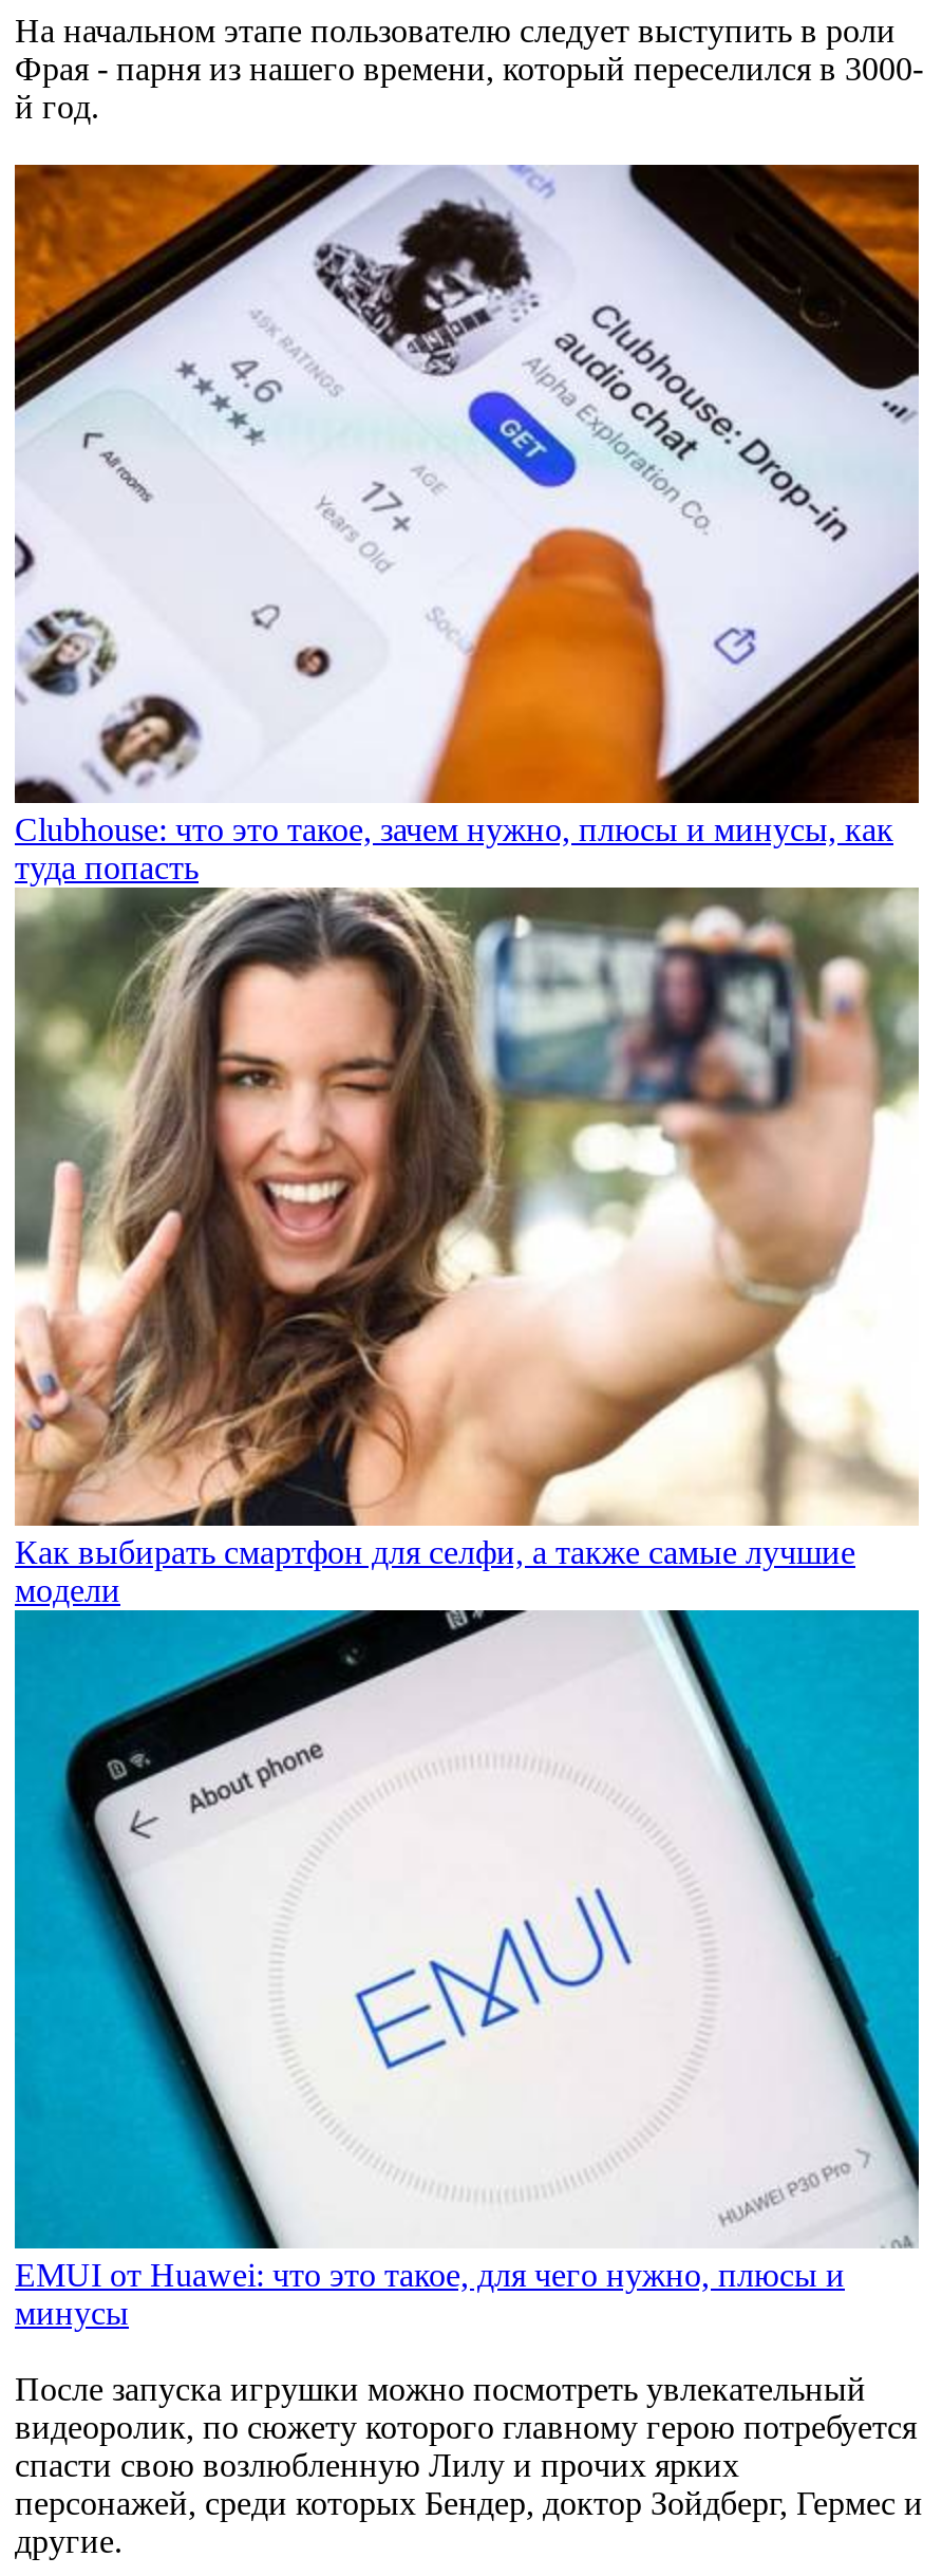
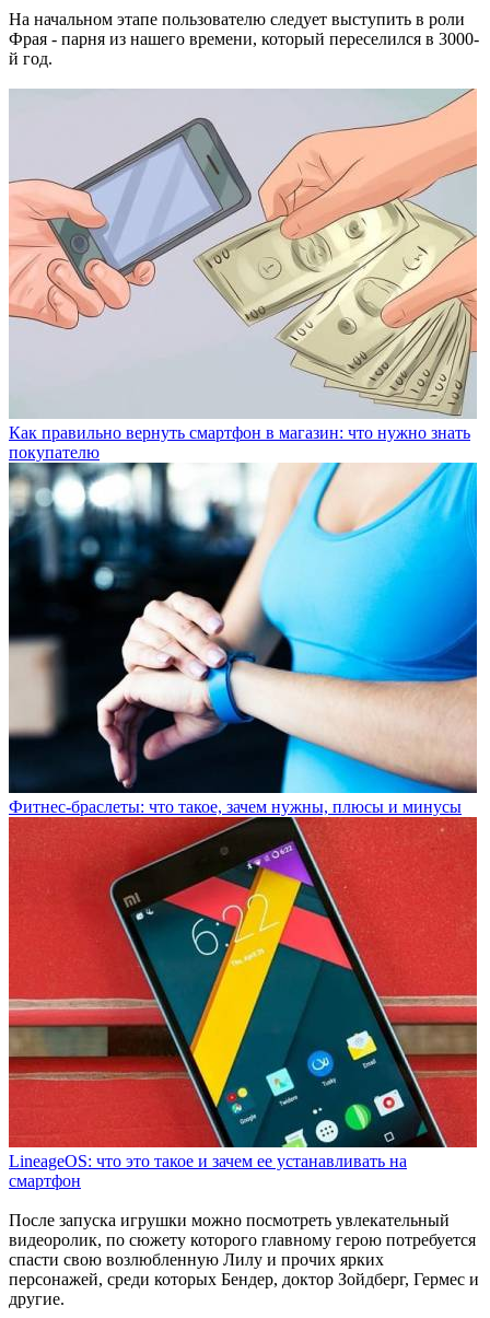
- [image]
- Clubhouse: что это такое, зачем нужно, плюсы и минусы, как
- туда попасть
+ [image]
+ Как правильно вернуть смартфон в магазин: что нужно знать
+ покупателю

- [image]
- Как выбирать смартфон для селфи, а также самые лучшие
- модели
+ [image]
+ Фитнес-браслеты: что такое, зачем нужны, плюсы и минусы

- [image]
- EMUI от Huawei: что это такое, для чего нужно, плюсы и
- минусы
+ [image]
+ LineageOS: что это такое и зачем ее устанавливать на
+ смартфон
